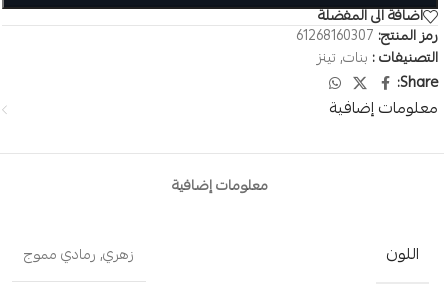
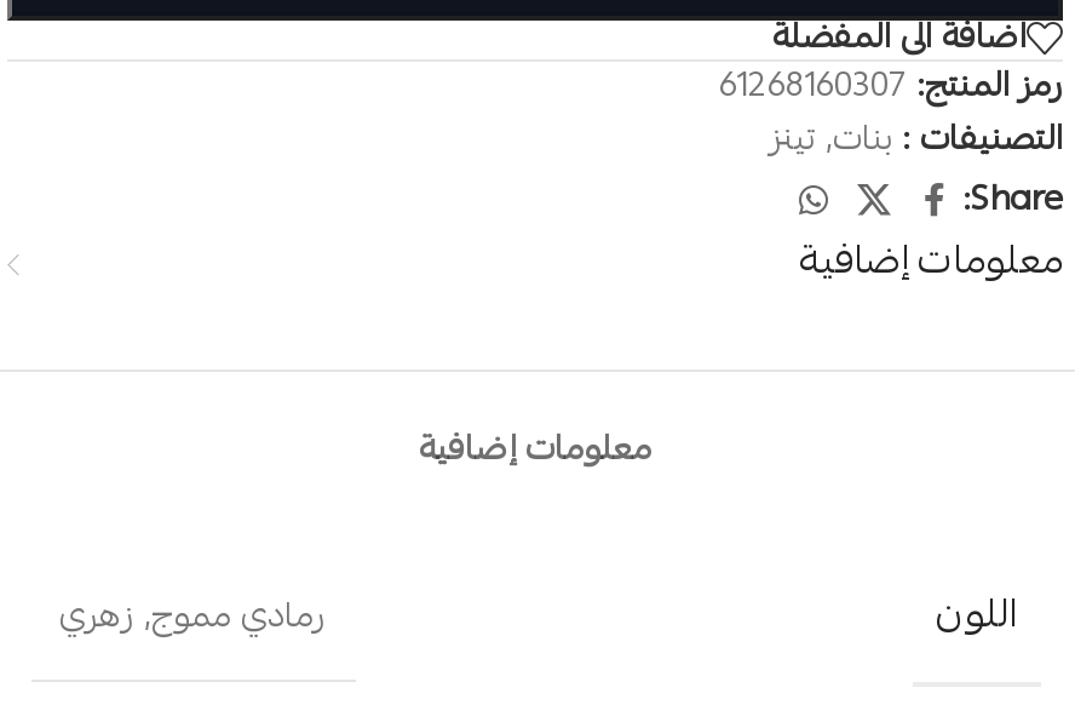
- زهري, رمادي مموج
+ رمادي مموج, زهري
